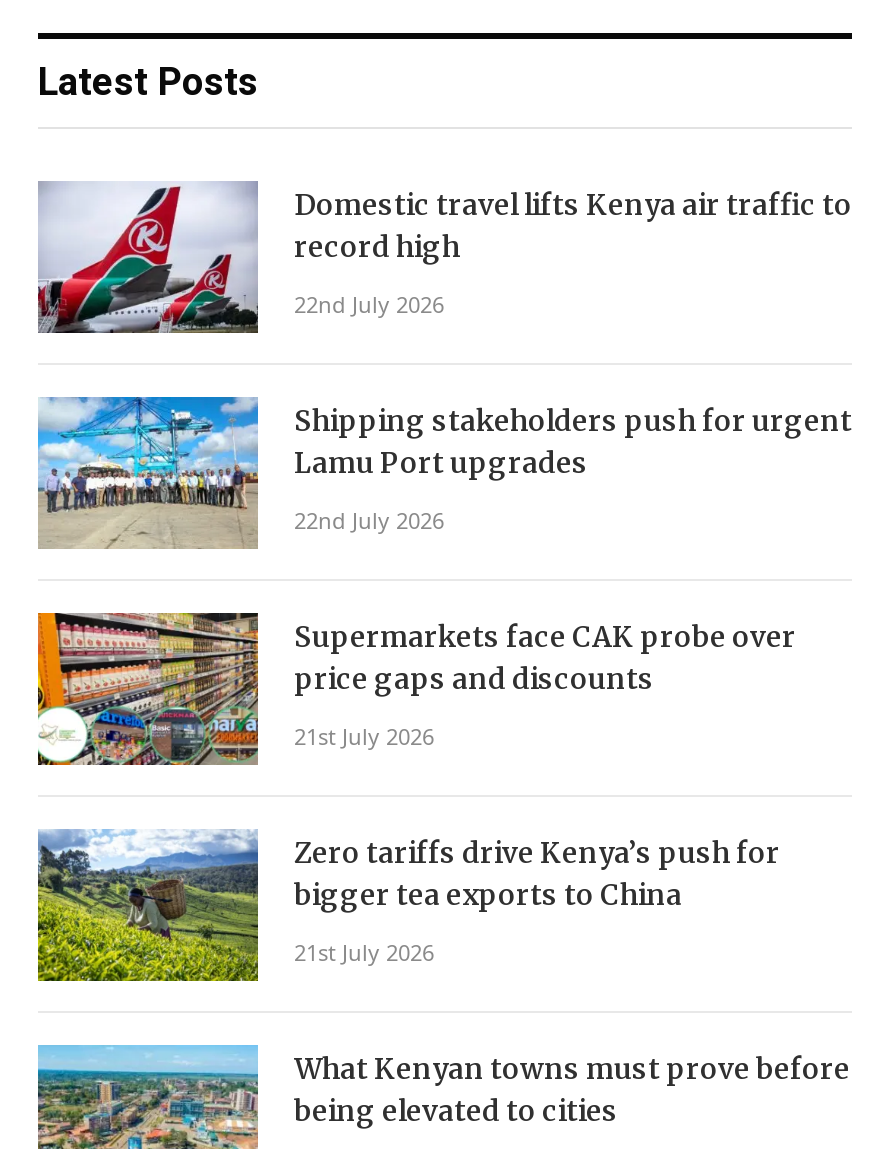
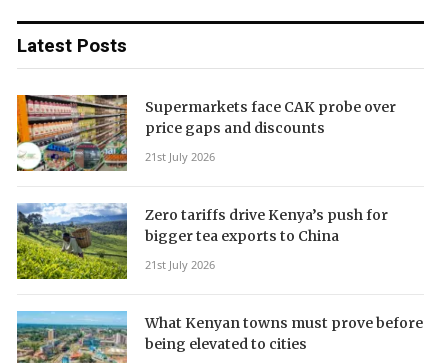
- [image]
- Domestic travel lifts Kenya air traffic to
- record high
- 22nd July 2026
- Shipping stakeholders push for urgent
- Lamu Port upgrades
- 22nd July 2026

- [image]
